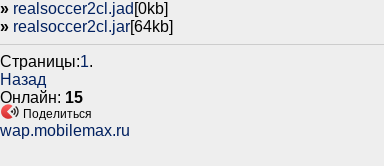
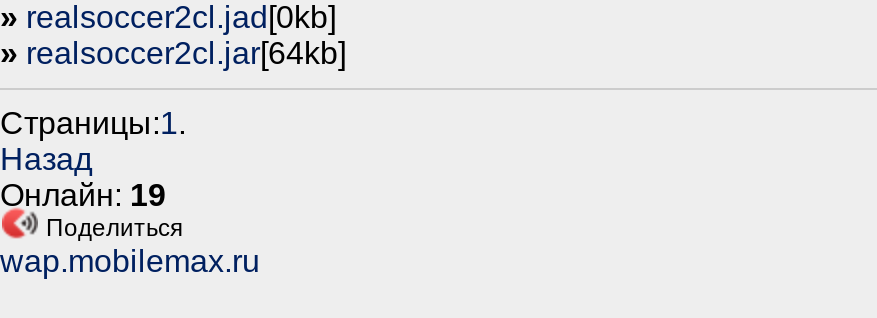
- Онлайн: 15
+ Онлайн: 19
